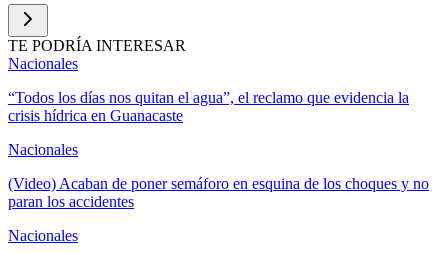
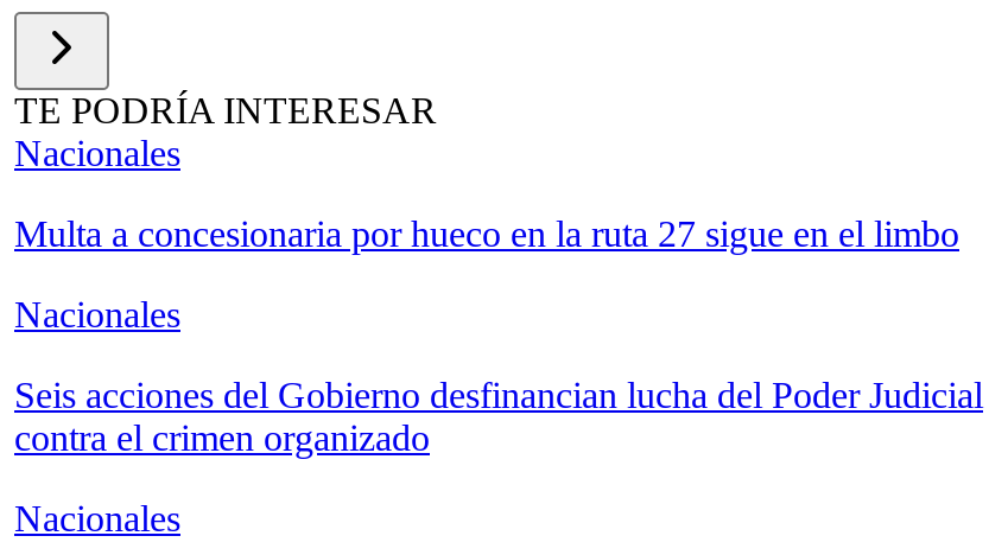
- “Todos los días nos quitan el agua”, el reclamo que evidencia la
- crisis hídrica en Guanacaste
+ Multa a concesionaria por hueco en la ruta 27 sigue en el limbo

- (Video) Acaban de poner semáforo en esquina de los choques y no
- paran los accidentes
+ Seis acciones del Gobierno desfinancian lucha del Poder Judicial
+ contra el crimen organizado
